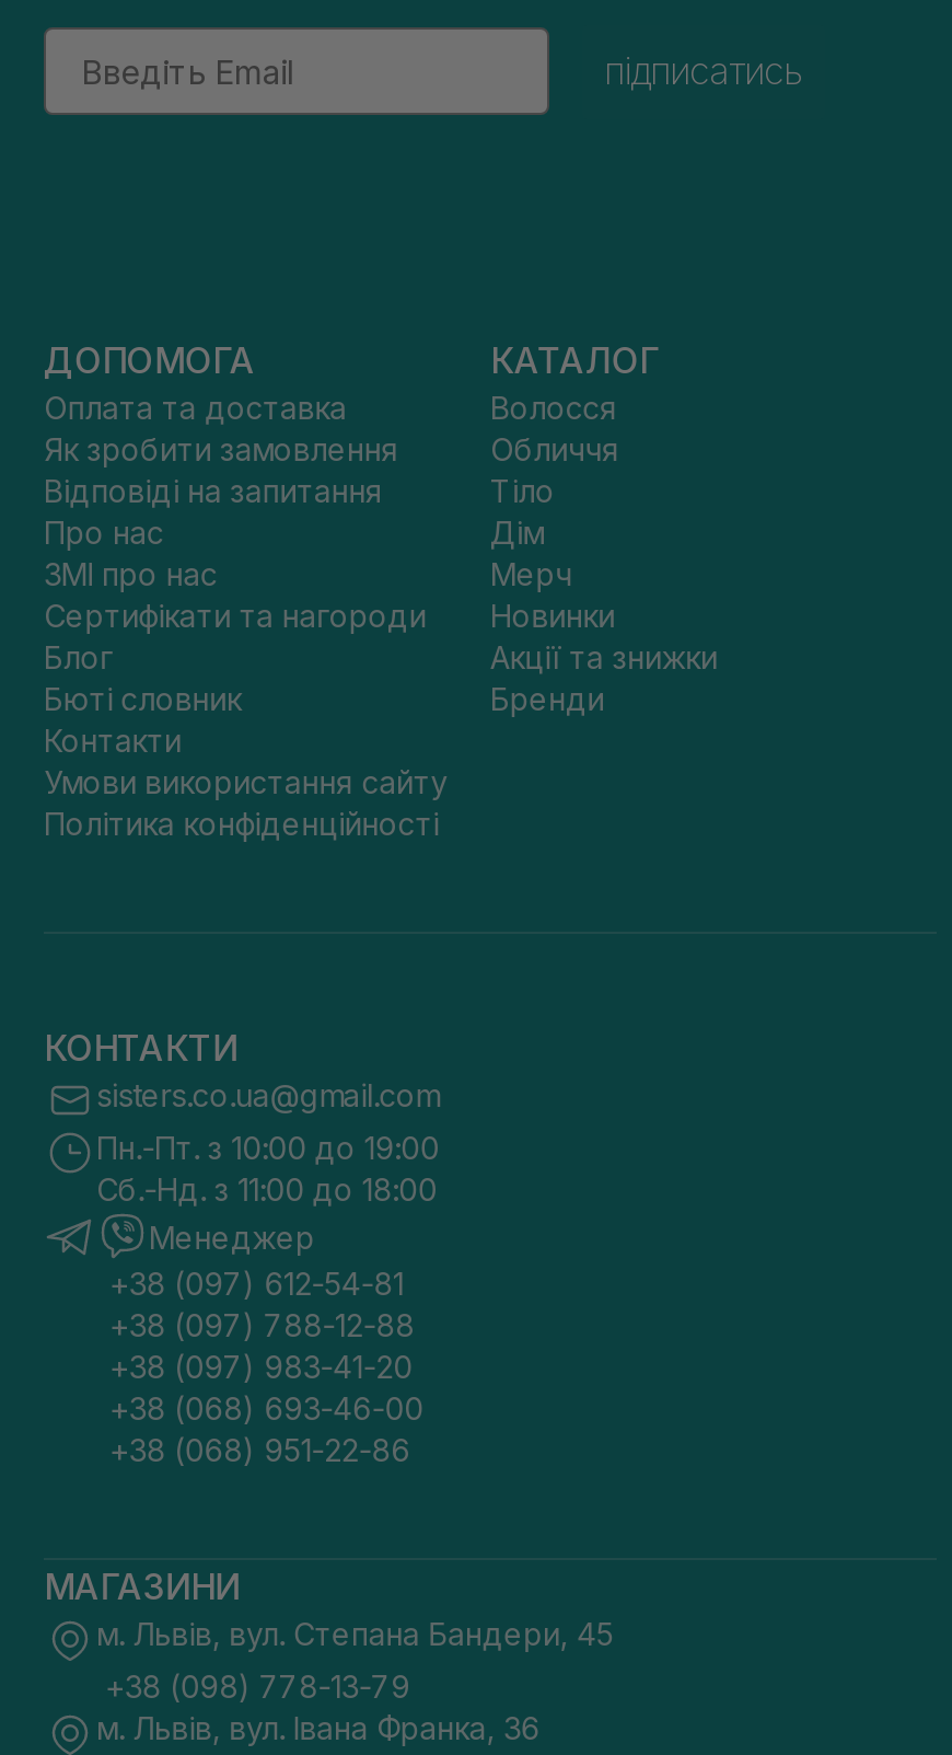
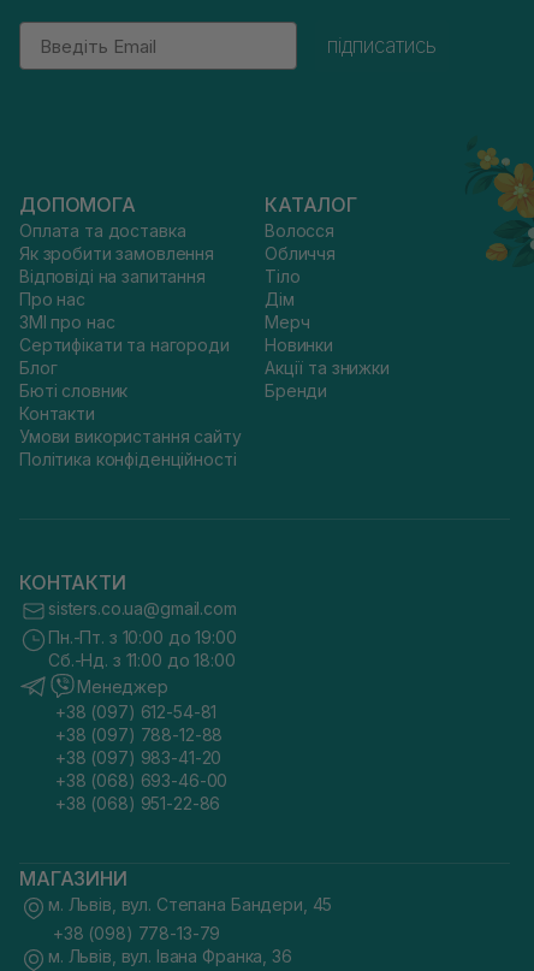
+ [image]
